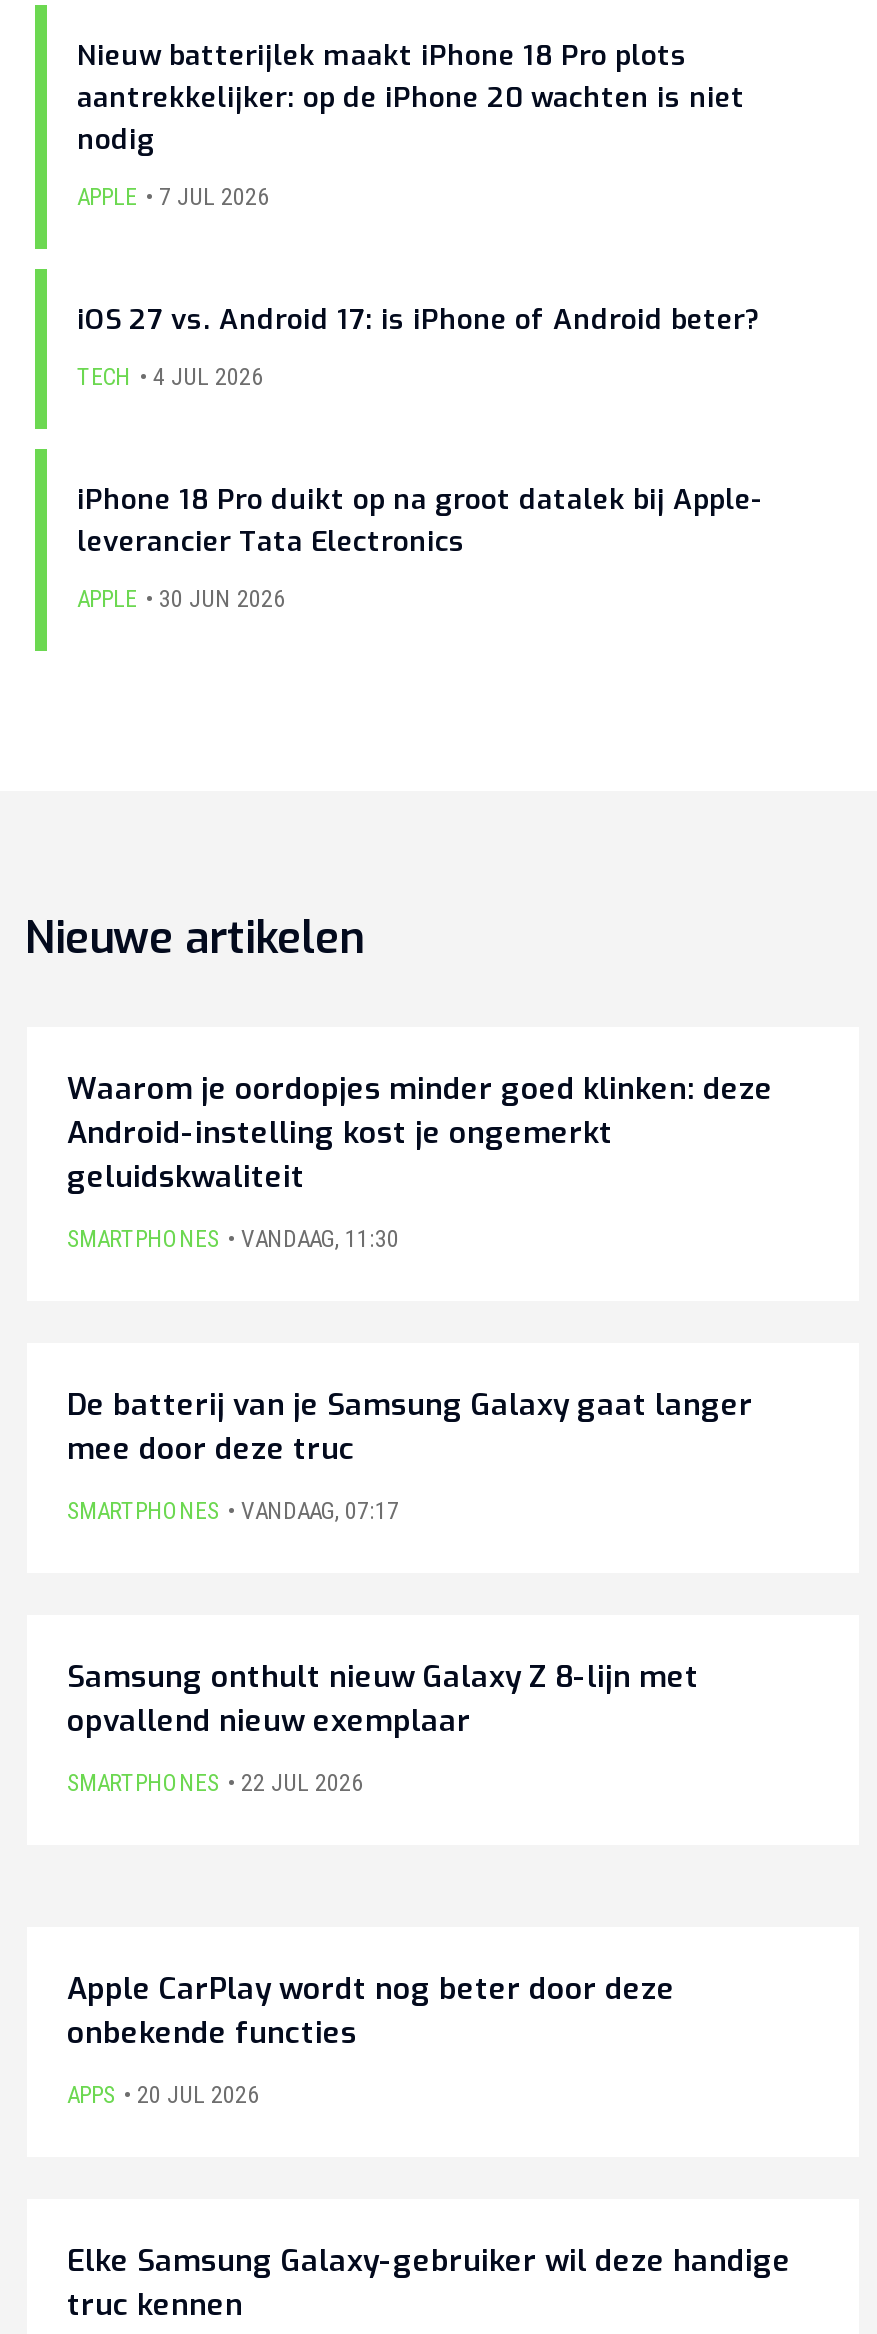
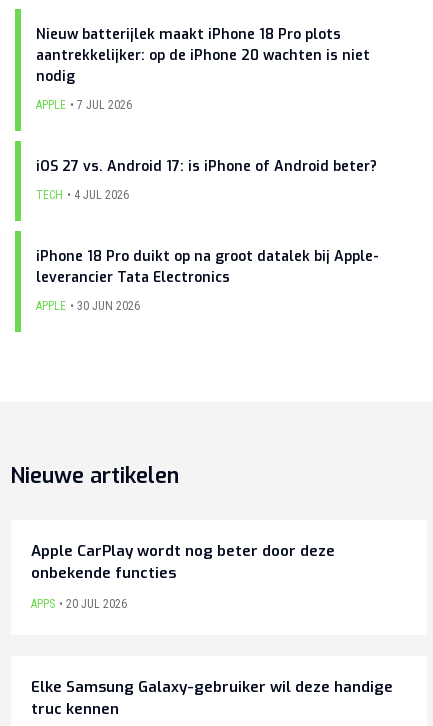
- Waarom je oordopjes minder goed klinken: deze
- Android-instelling kost je ongemerkt
- geluidskwaliteit
- SMARTPHONES VANDAAG, 11:30

- De batterij van je Samsung Galaxy gaat langer
- mee door deze truc
- SMARTPHONES VANDAAG, 07:17

- Samsung onthult nieuw Galaxy Z 8-lijn met
- opvallend nieuw exemplaar
- SMARTPHONES 22 JUL 2026
